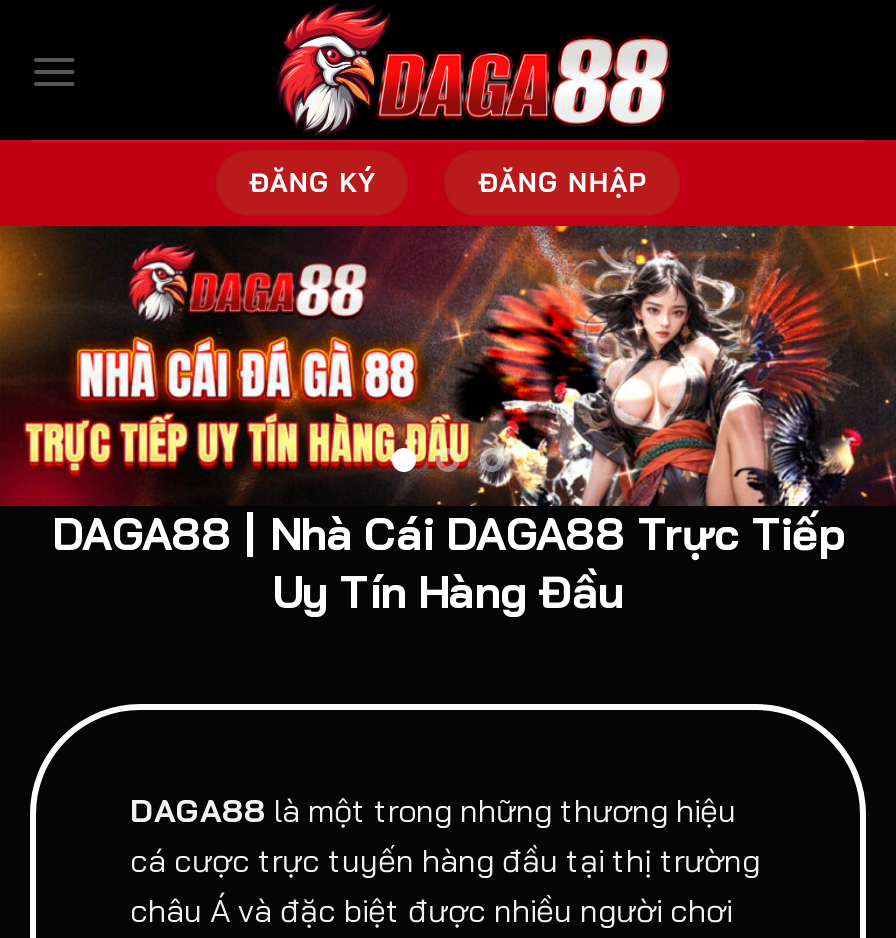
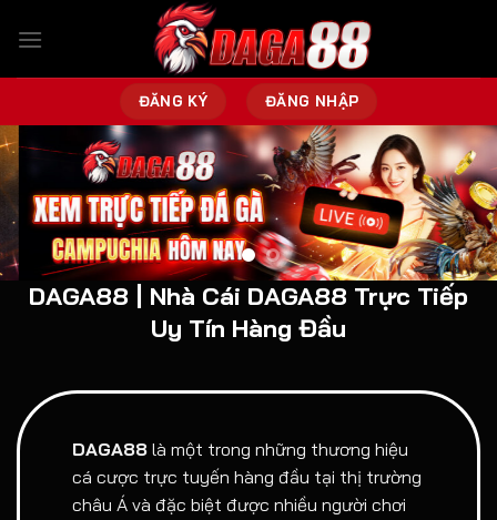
- [image]
+ [image]
